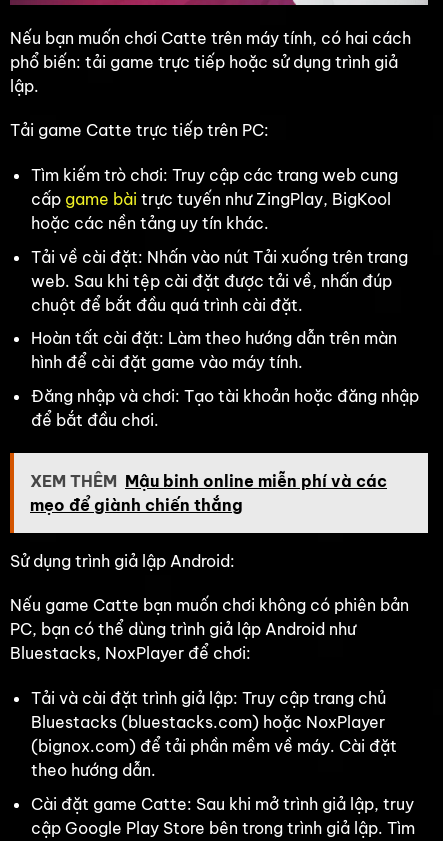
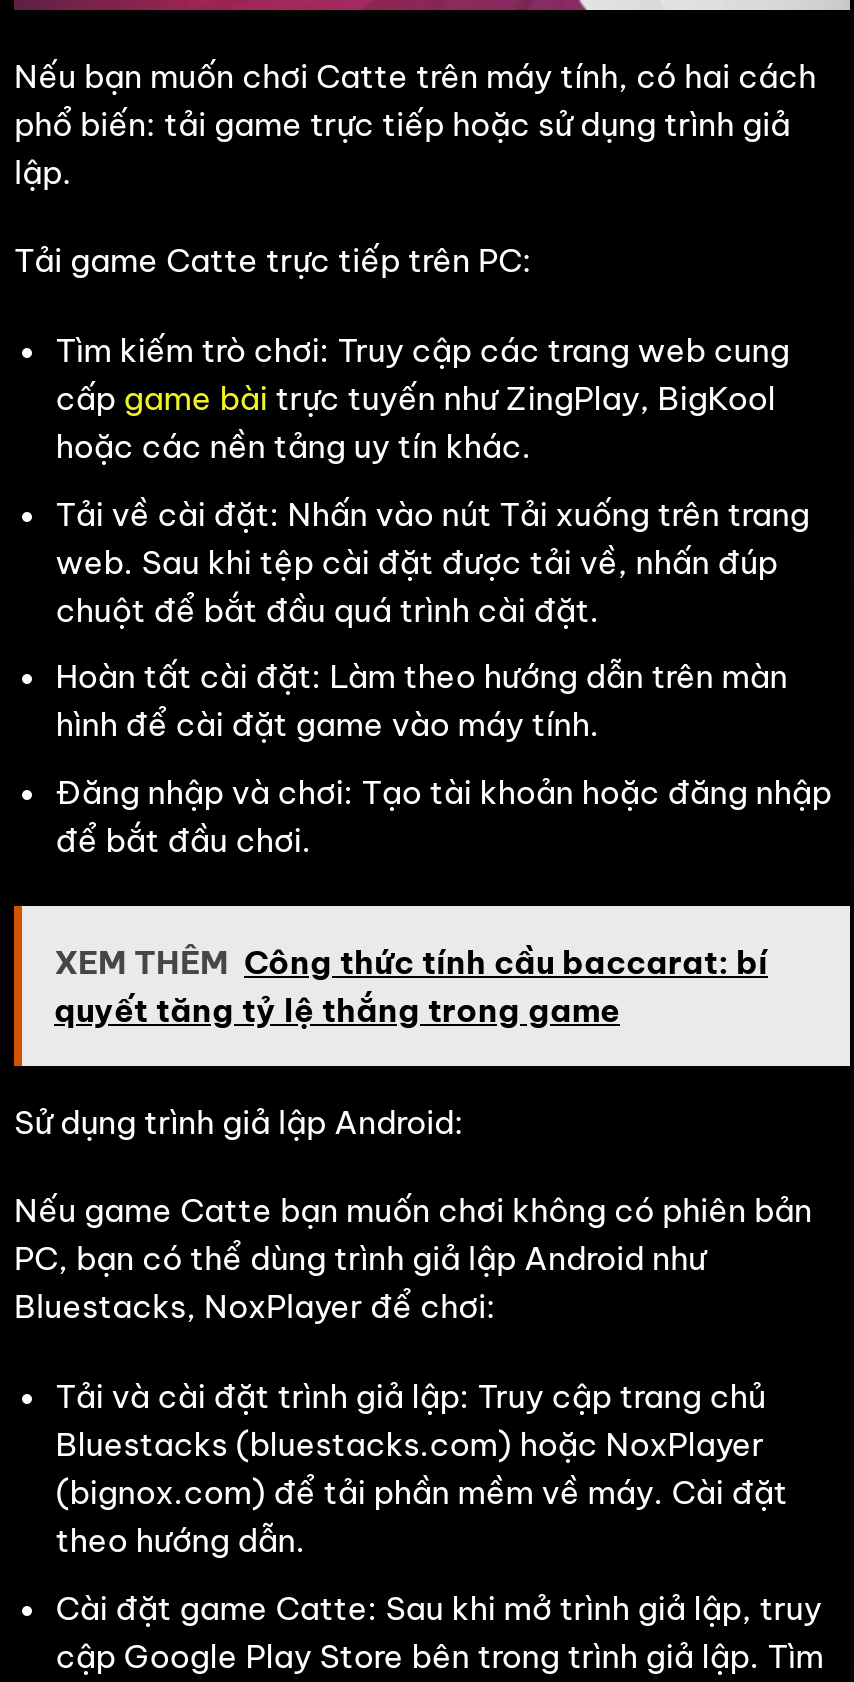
- XEM THÊM Mậu binh online miễn phí và các
- mẹo để giành chiến thắng
+ XEM THÊM Công thức tính cầu baccarat: bí
+ quyết tăng tỷ lệ thắng trong game
